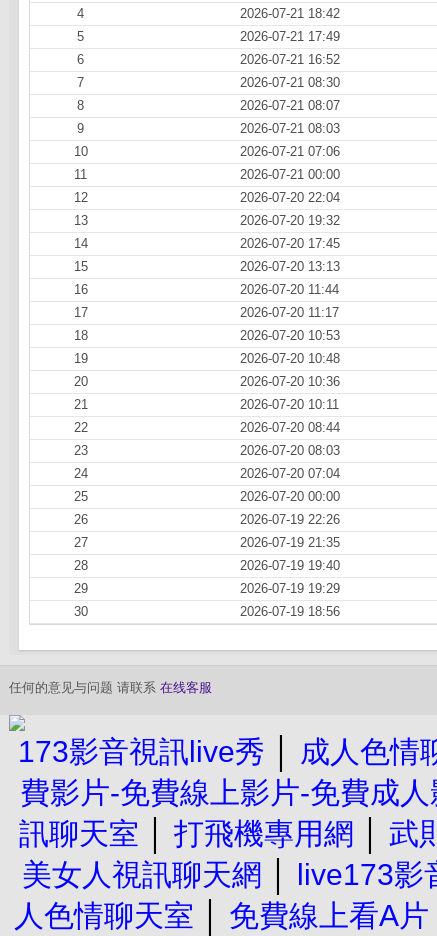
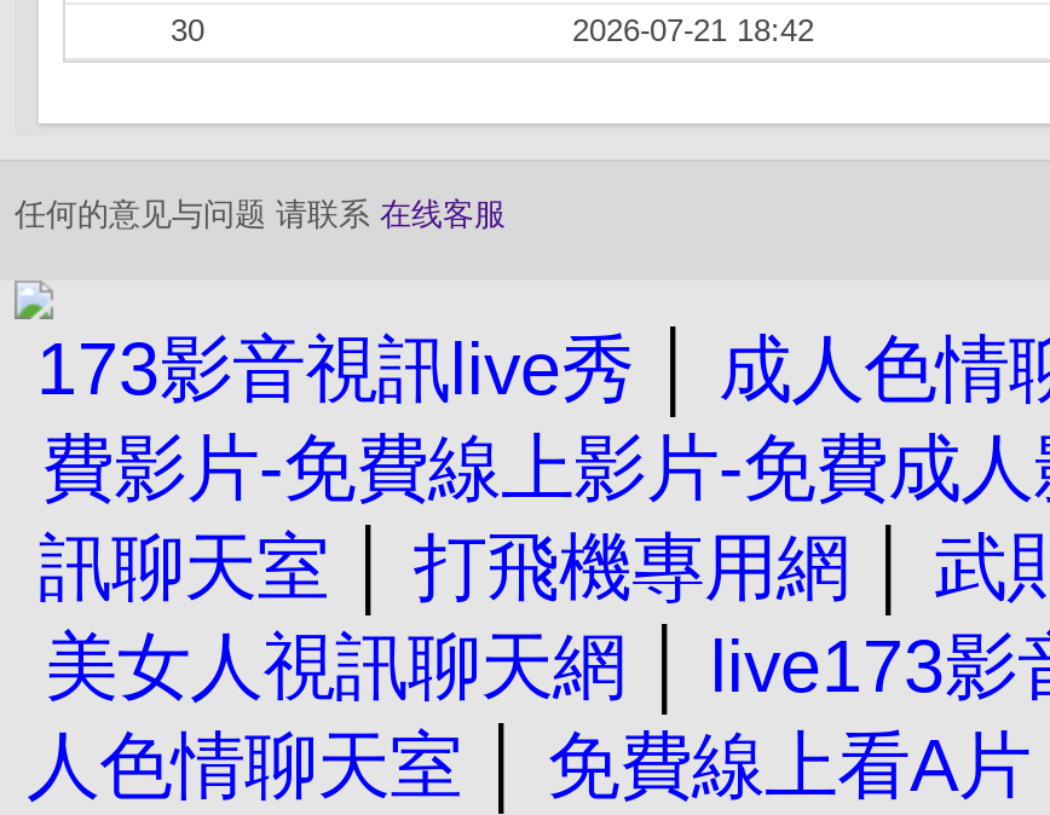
- 4
+ 30

- 5
- 2026-07-21 17:49
- 6
- 2026-07-21 16:52
- 7
- 2026-07-21 08:30
- 8
- 2026-07-21 08:07
- 9
- 2026-07-21 08:03
- 10
- 2026-07-21 07:06
- 11
- 2026-07-21 00:00
- 12
- 2026-07-20 22:04
- 13
- 2026-07-20 19:32
- 14
- 2026-07-20 17:45
- 15
- 2026-07-20 13:13
- 16
- 2026-07-20 11:44
- 17
- 2026-07-20 11:17
- 18
- 2026-07-20 10:53
- 19
- 2026-07-20 10:48
- 20
- 2026-07-20 10:36
- 21
- 2026-07-20 10:11
- 22
- 2026-07-20 08:44
- 23
- 2026-07-20 08:03
- 24
- 2026-07-20 07:04
- 25
- 2026-07-20 00:00
- 26
- 2026-07-19 22:26
- 27
- 2026-07-19 21:35
- 28
- 2026-07-19 19:40
- 29
- 2026-07-19 19:29
- 30
- 2026-07-19 18:56
